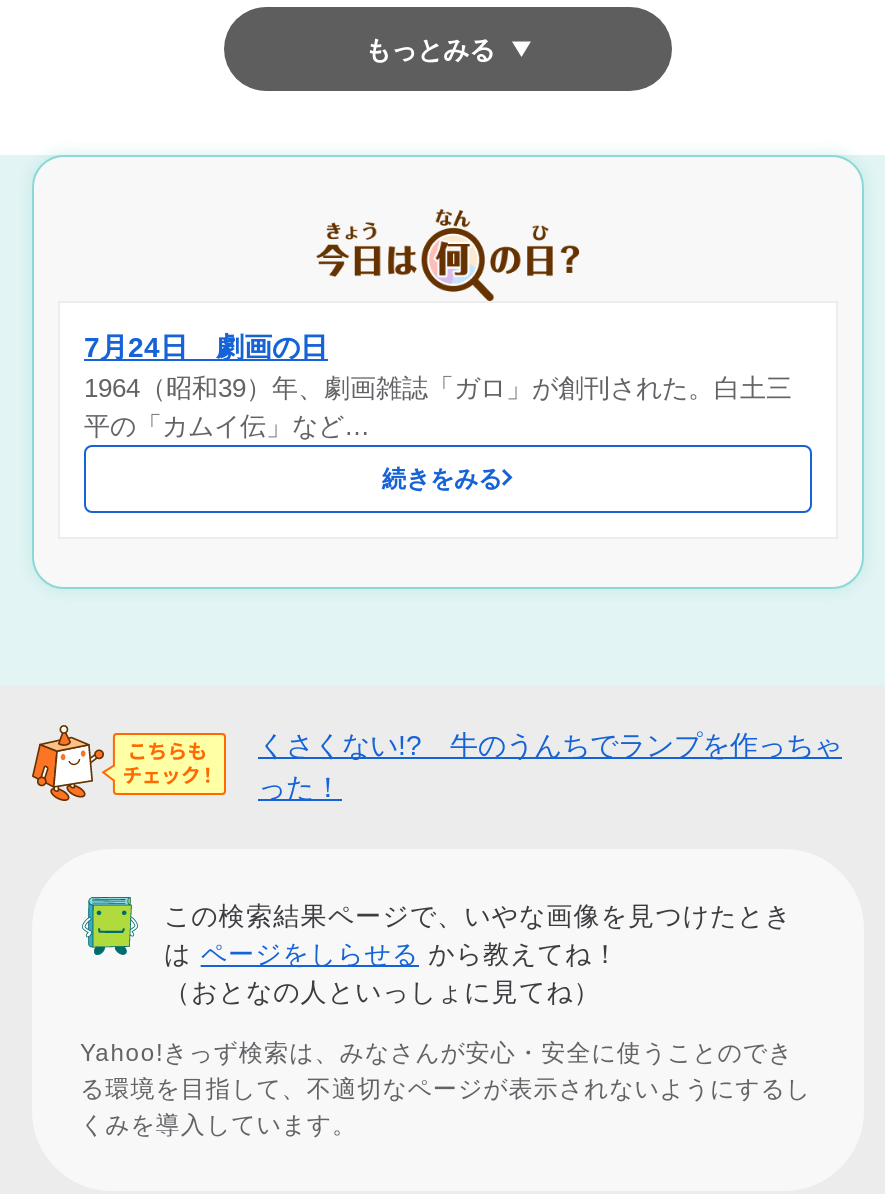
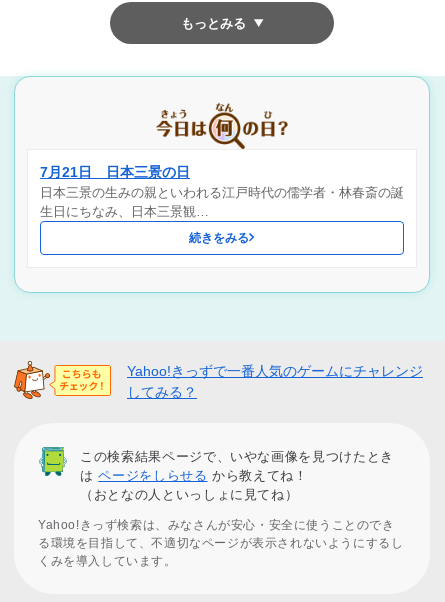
- 7月24日 劇画の日
- 1964（昭和39）年、劇画雑誌「ガロ」が創刊された。白土三
- 平の「カムイ伝」など…
+ 7月21日 日本三景の日
+ 日本三景の生みの親といわれる江戸時代の儒学者・林春斎の誕
+ 生日にちなみ、日本三景観…

- くさくない!? 牛のうんちでランプを作っちゃ
- った！
+ Yahoo!きっずで一番人気のゲームにチャレンジ
+ してみる？
